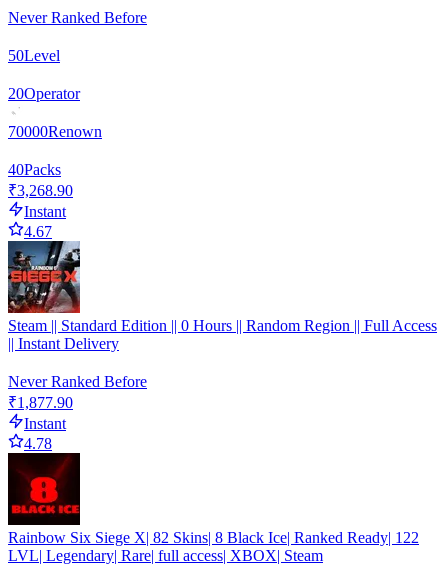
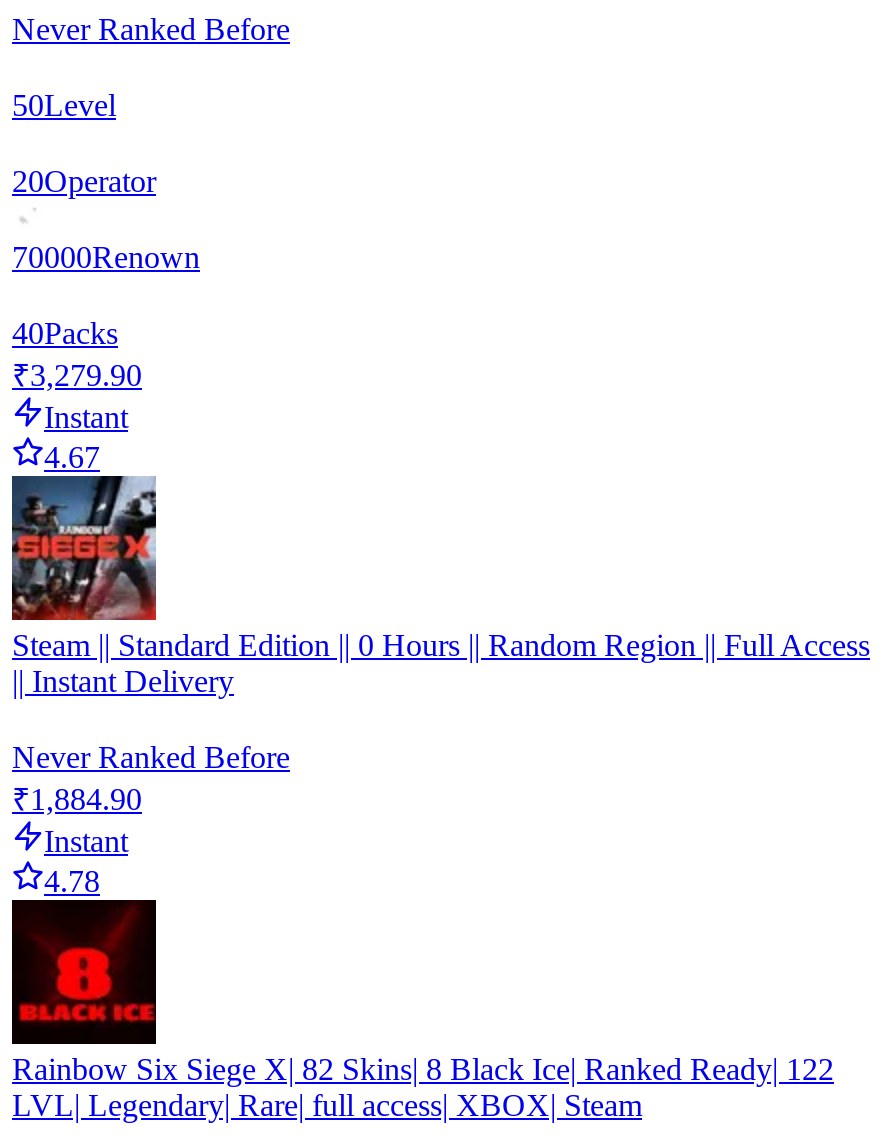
- ₹3,268.90
+ ₹3,279.90

- ₹1,877.90
+ ₹1,884.90
